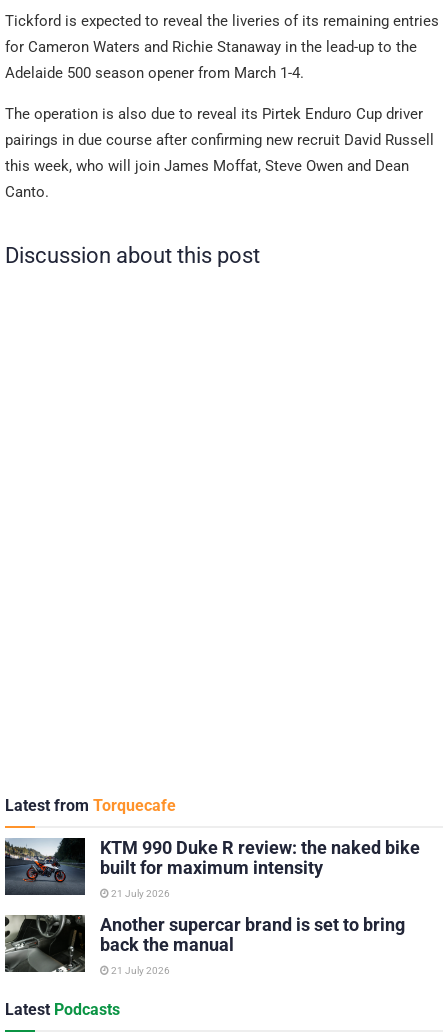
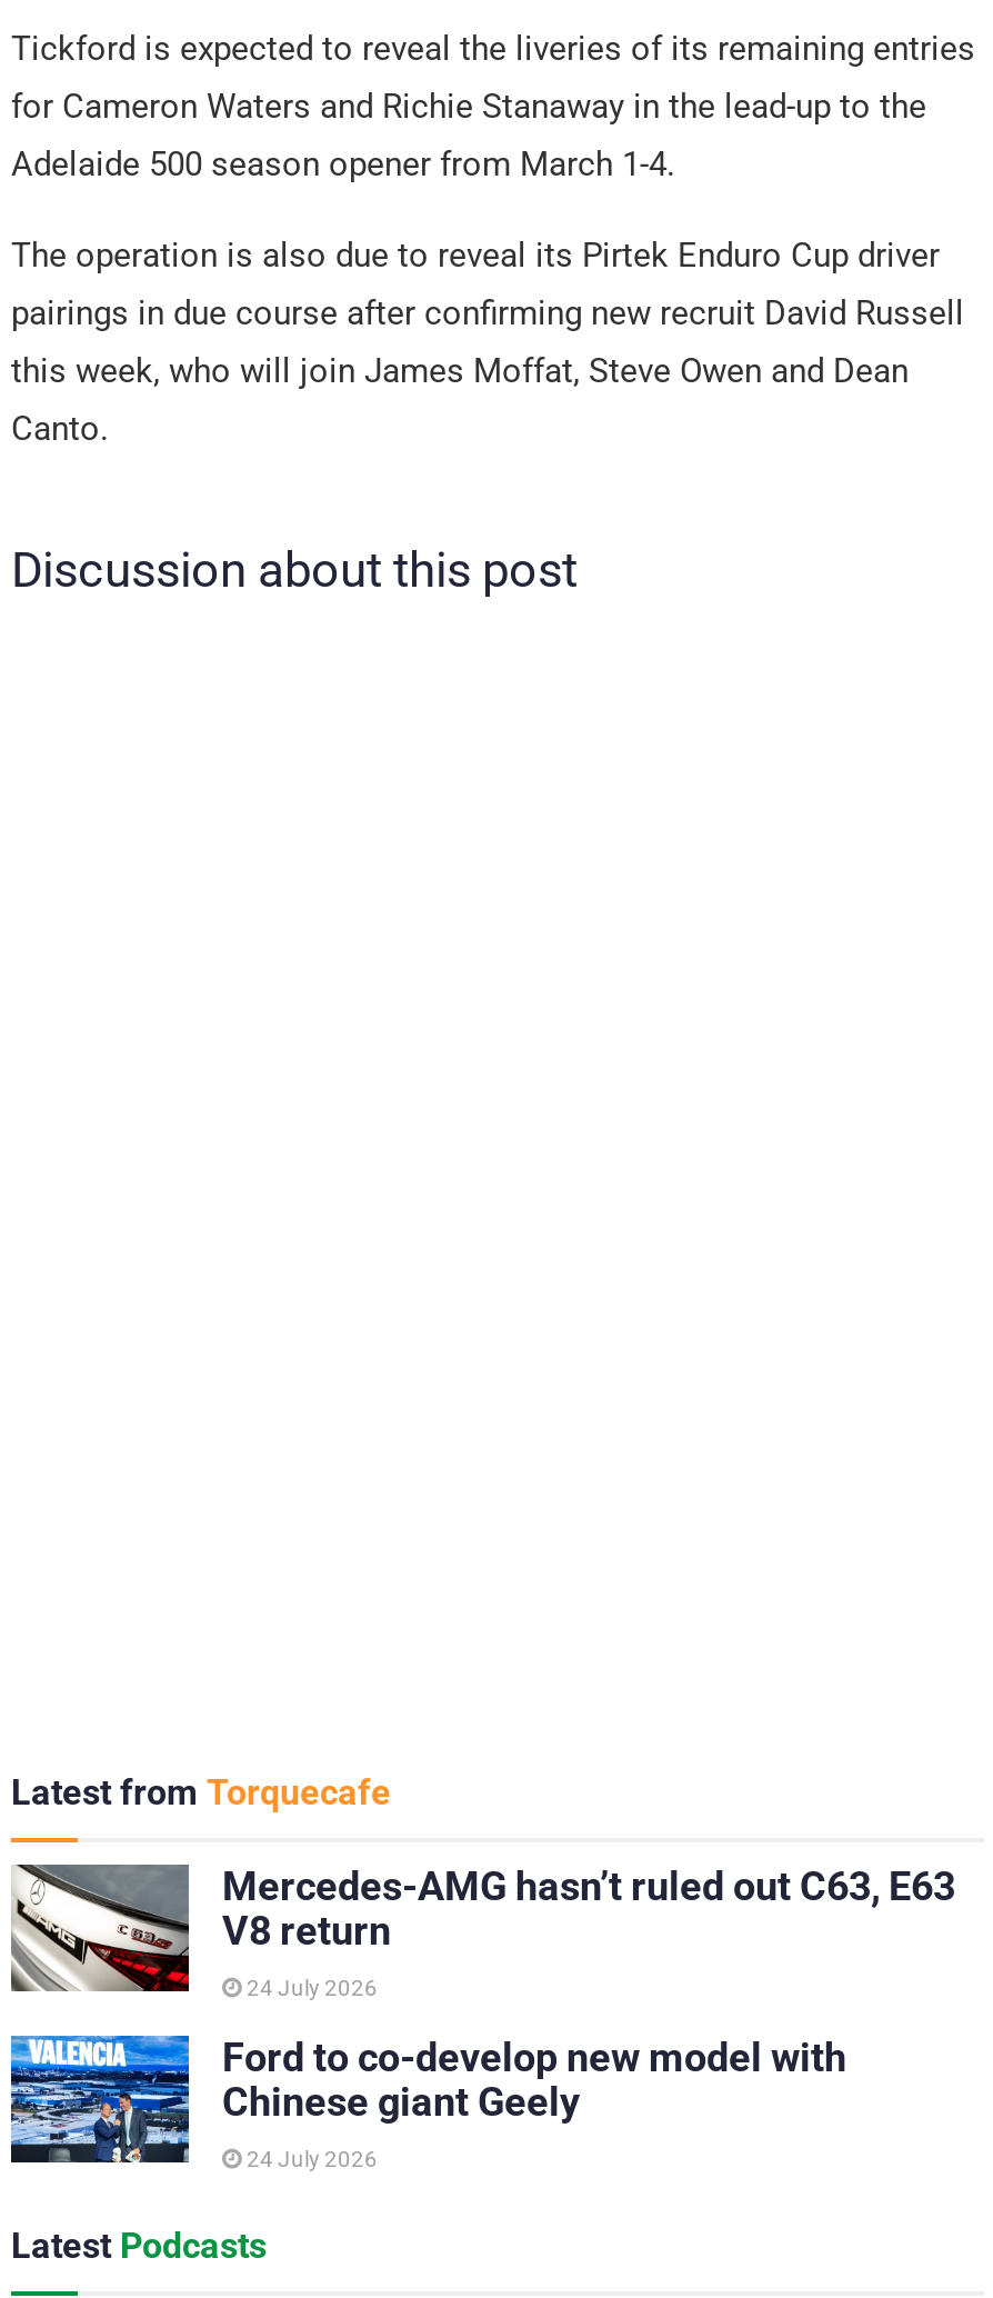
- [image]
- KTM 990 Duke R review: the naked bike
- built for maximum intensity
+ [image]
+ Mercedes-AMG hasn’t ruled out C63, E63
+ V8 return

- 21 July 2026
+ 24 July 2026

- [image]
- Another supercar brand is set to bring
- back the manual
+ [image]
+ Ford to co-develop new model with
+ Chinese giant Geely

- 21 July 2026
+ 24 July 2026
